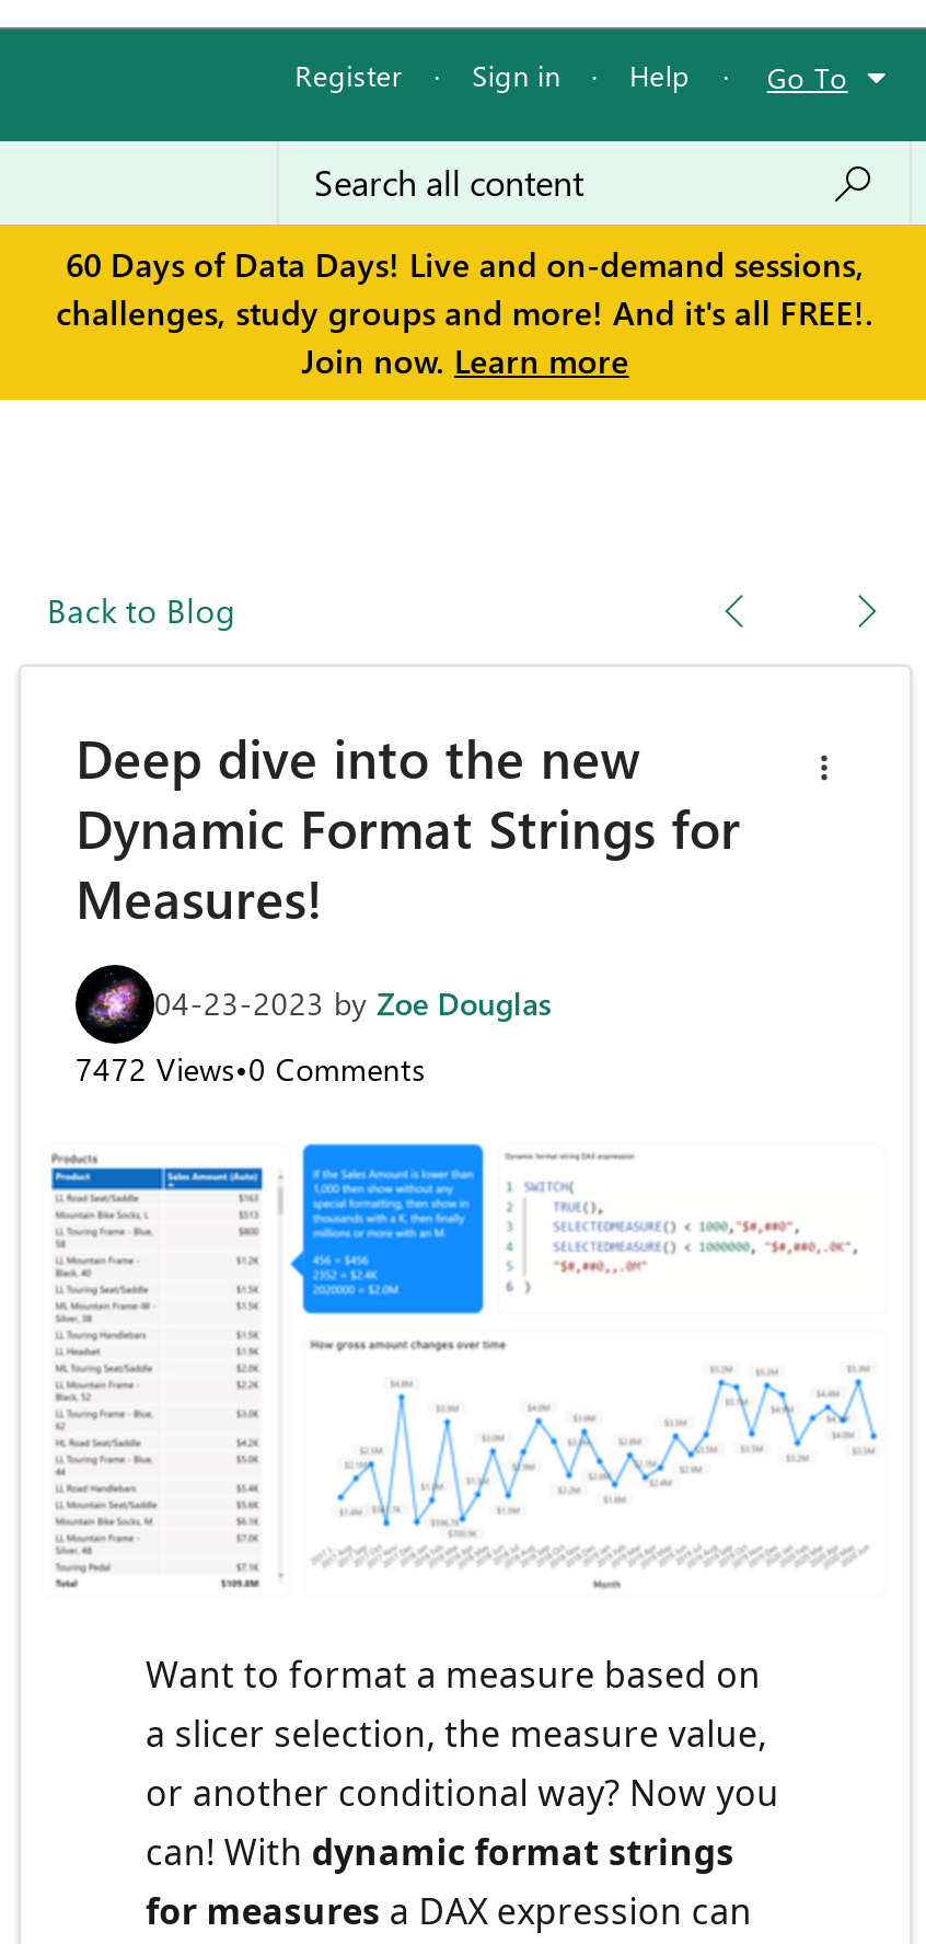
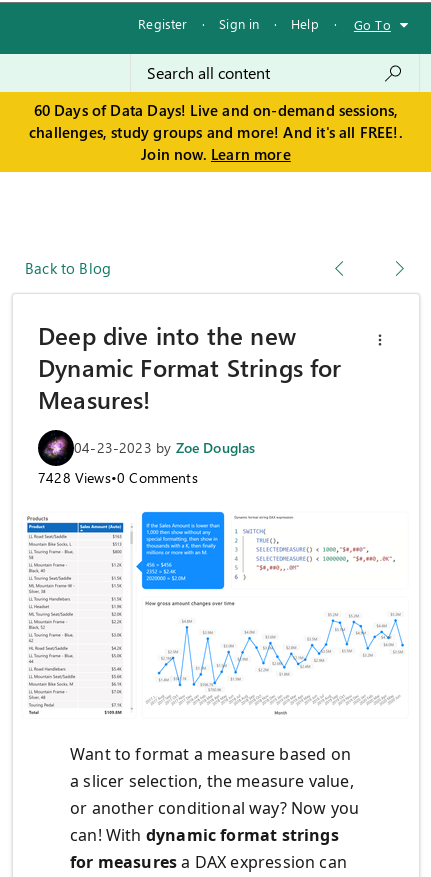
- 7472 Views•0 Comments
+ 7428 Views•0 Comments
